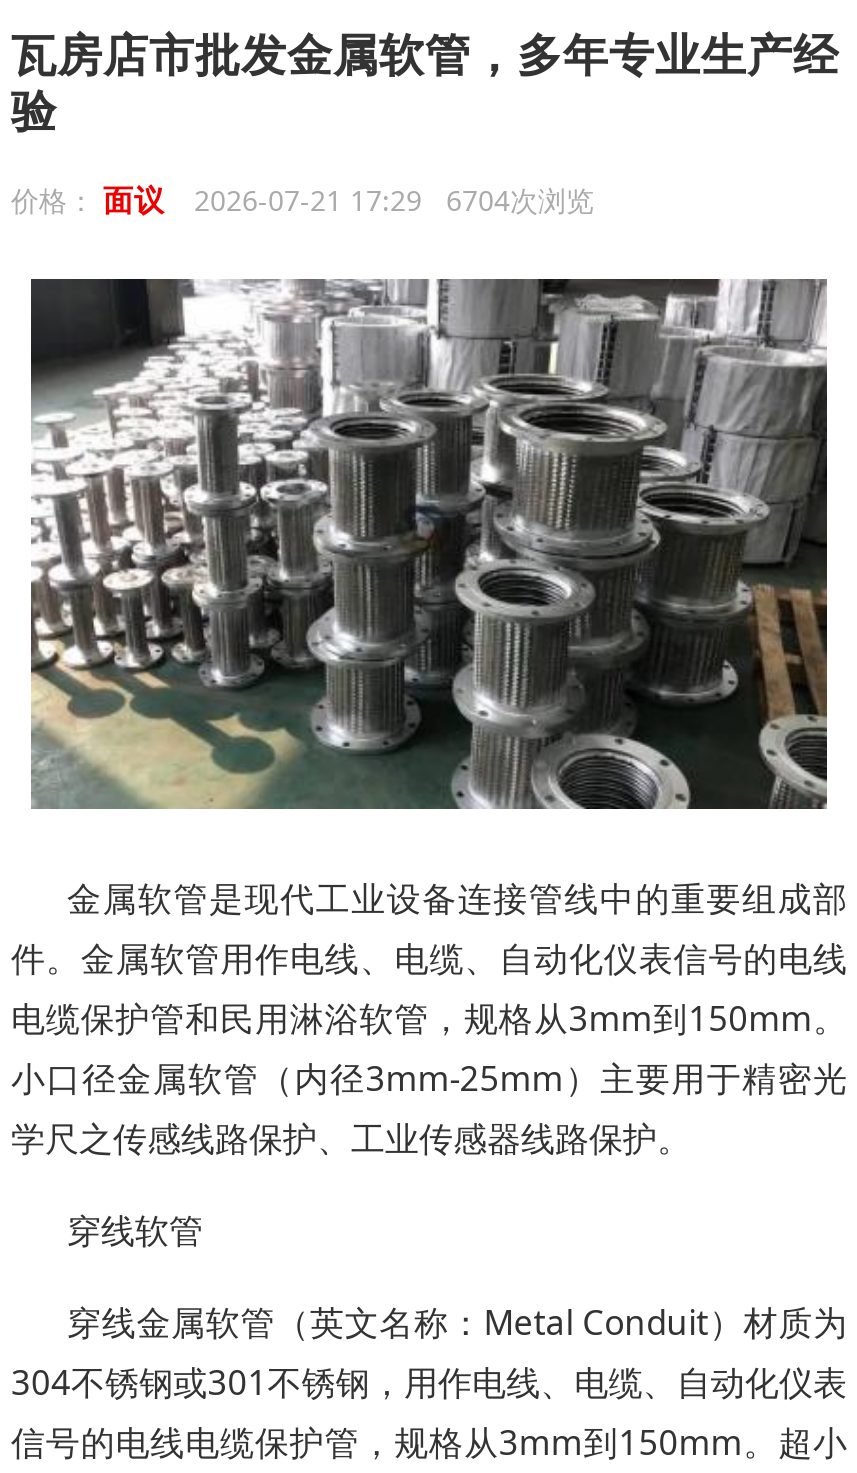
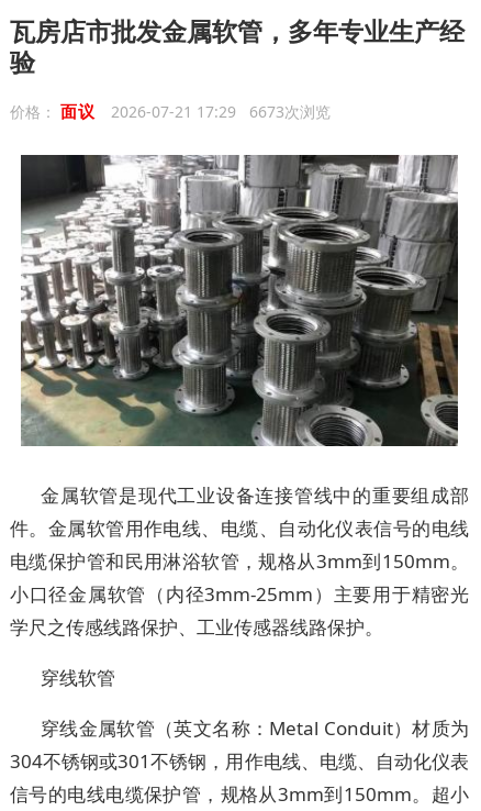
- 价格：面议 2026-07-21 17:29 6704次浏览
+ 价格：面议 2026-07-21 17:29 6673次浏览
